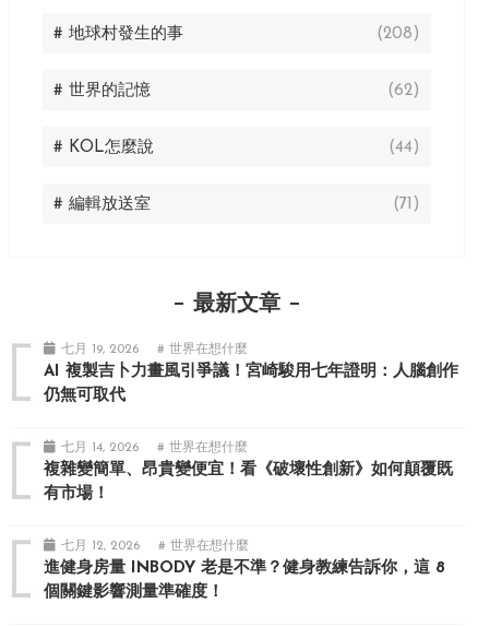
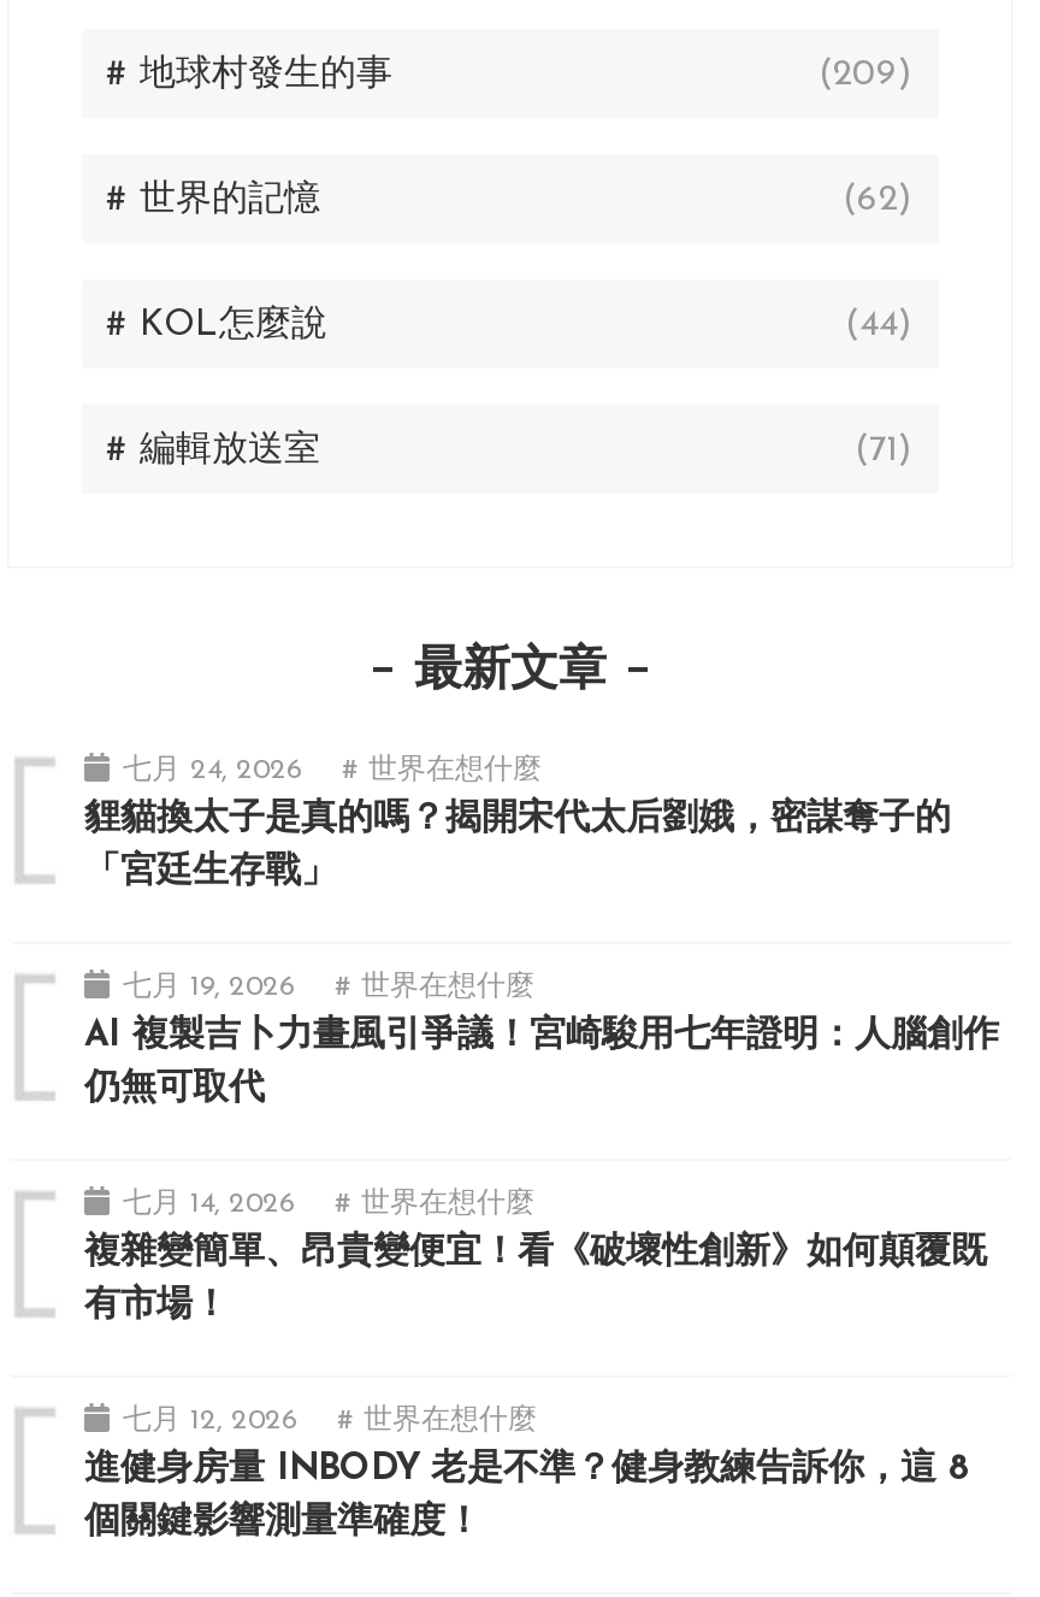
- (208)
+ (209)

+ 七月 24, 2026
+ # 世界在想什麼
+ 貍貓換太子是真的嗎？揭開宋代太后劉娥，密謀奪子的
+ 「宮廷生存戰」
